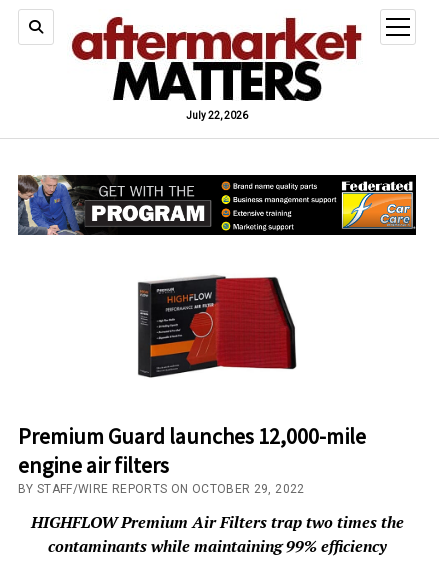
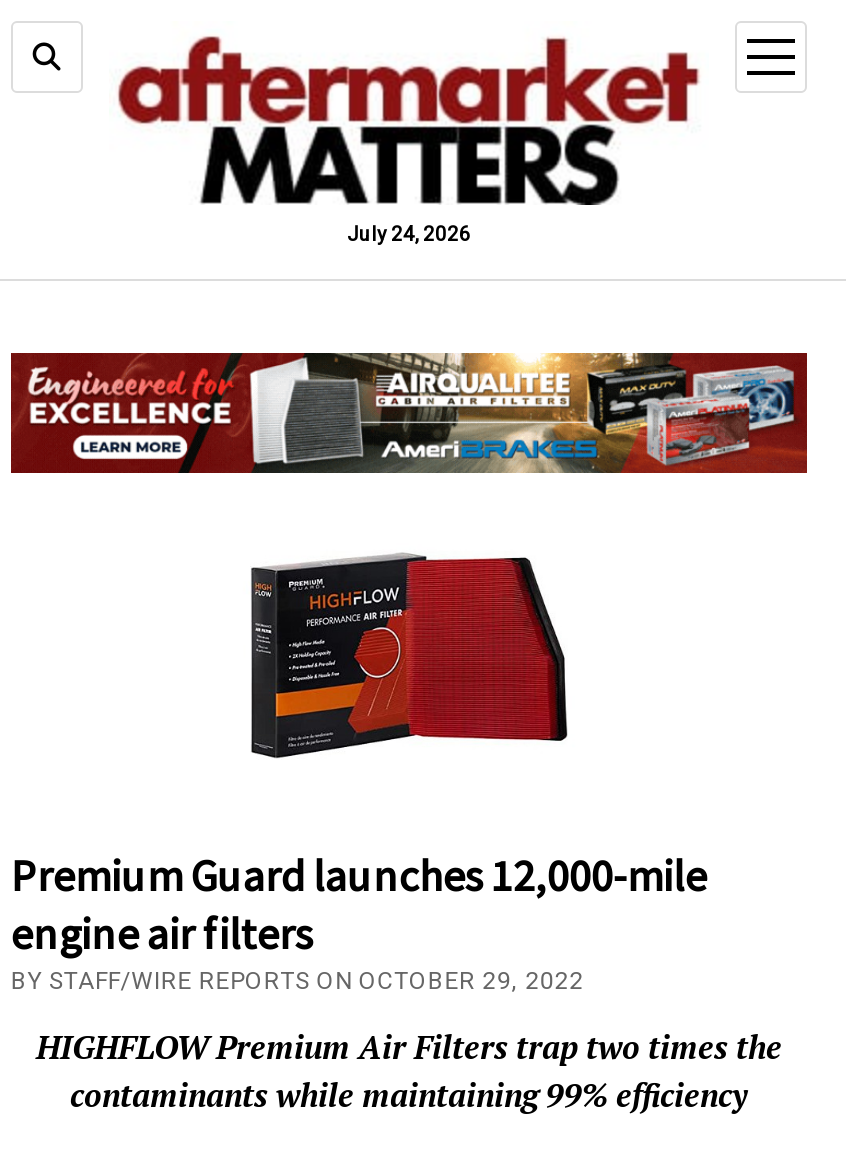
- July 22, 2026
+ July 24, 2026

- [image]
+ [image]
